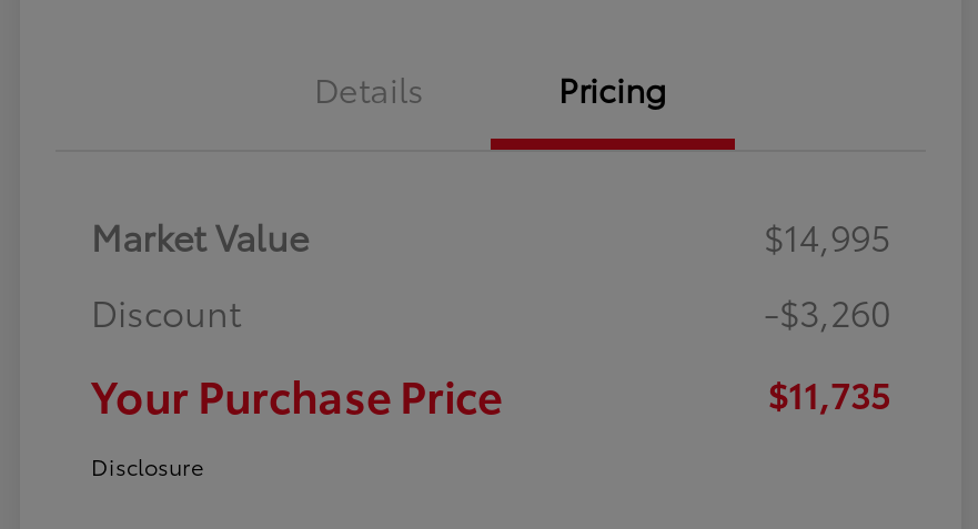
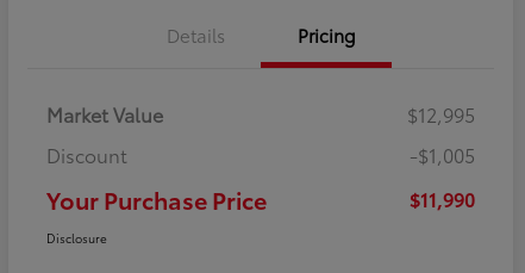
- $14,995
+ $12,995

- -$3,260
+ -$1,005

- $11,735
+ $11,990
